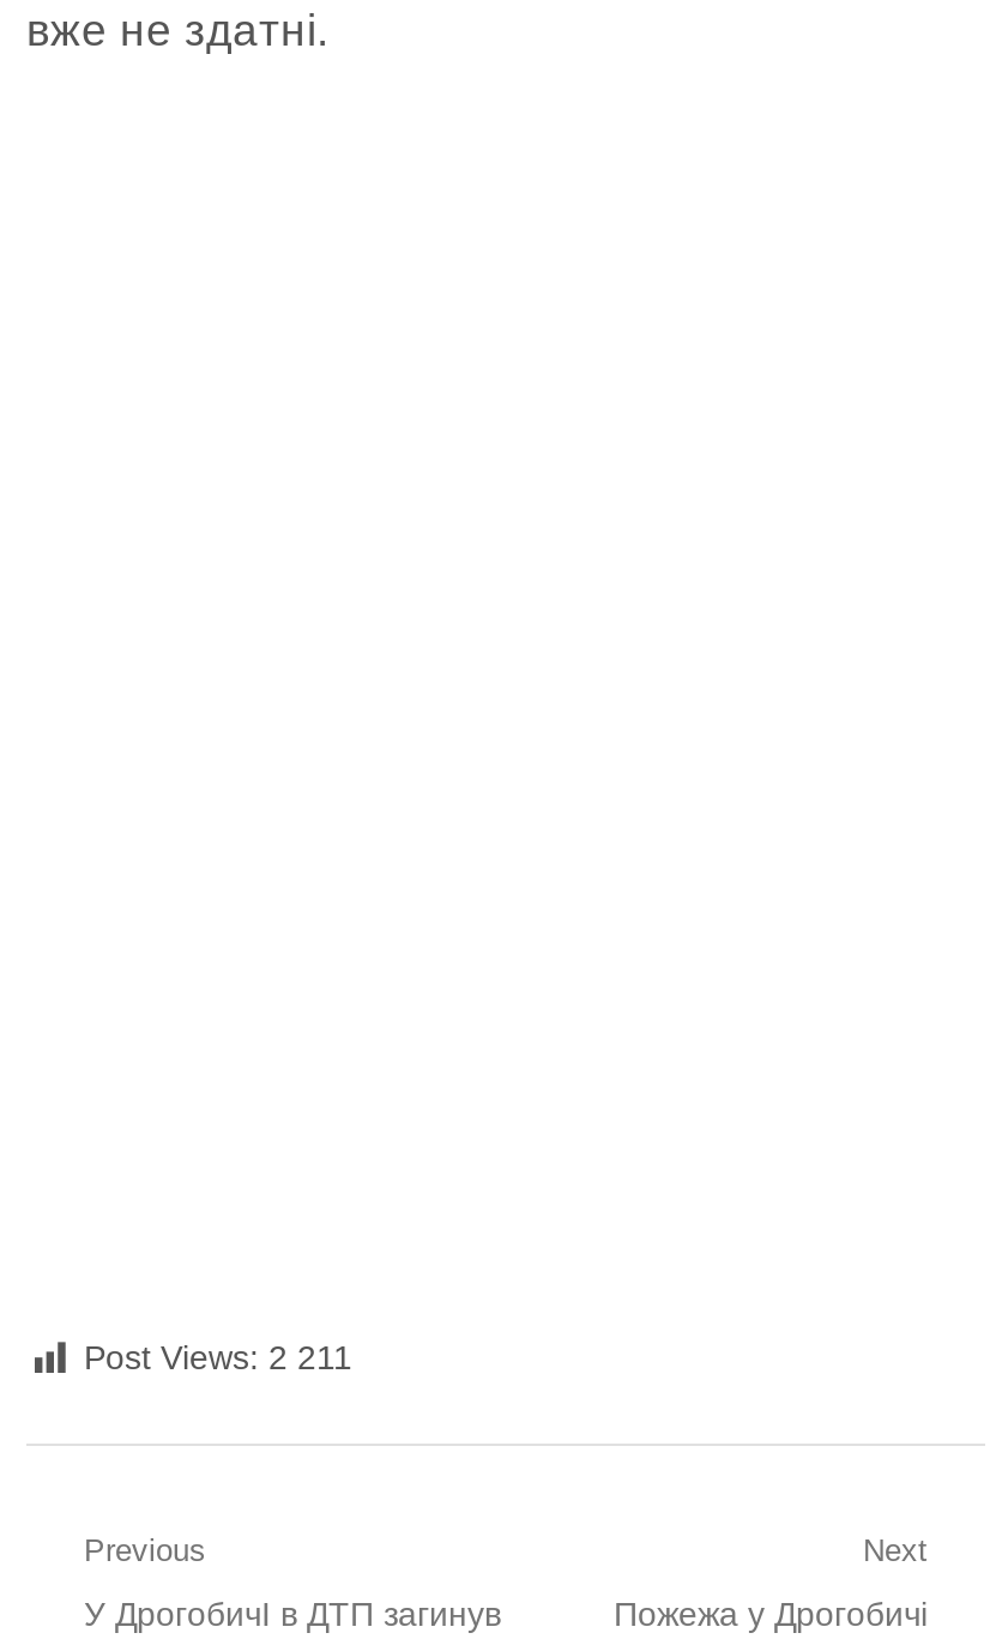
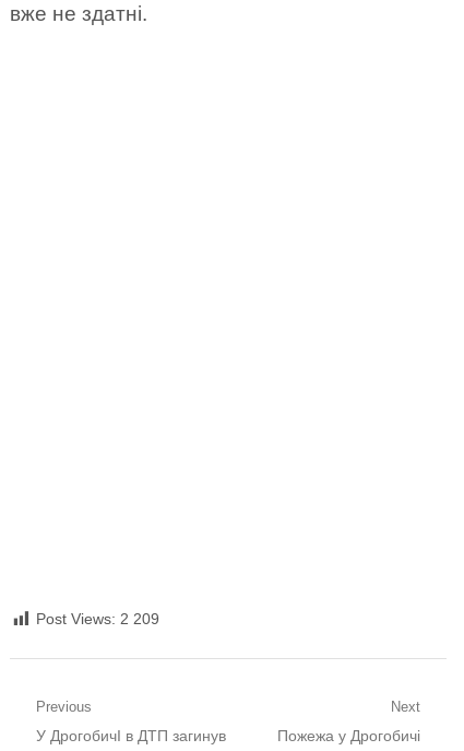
- Post Views: 2 211
+ Post Views: 2 209
